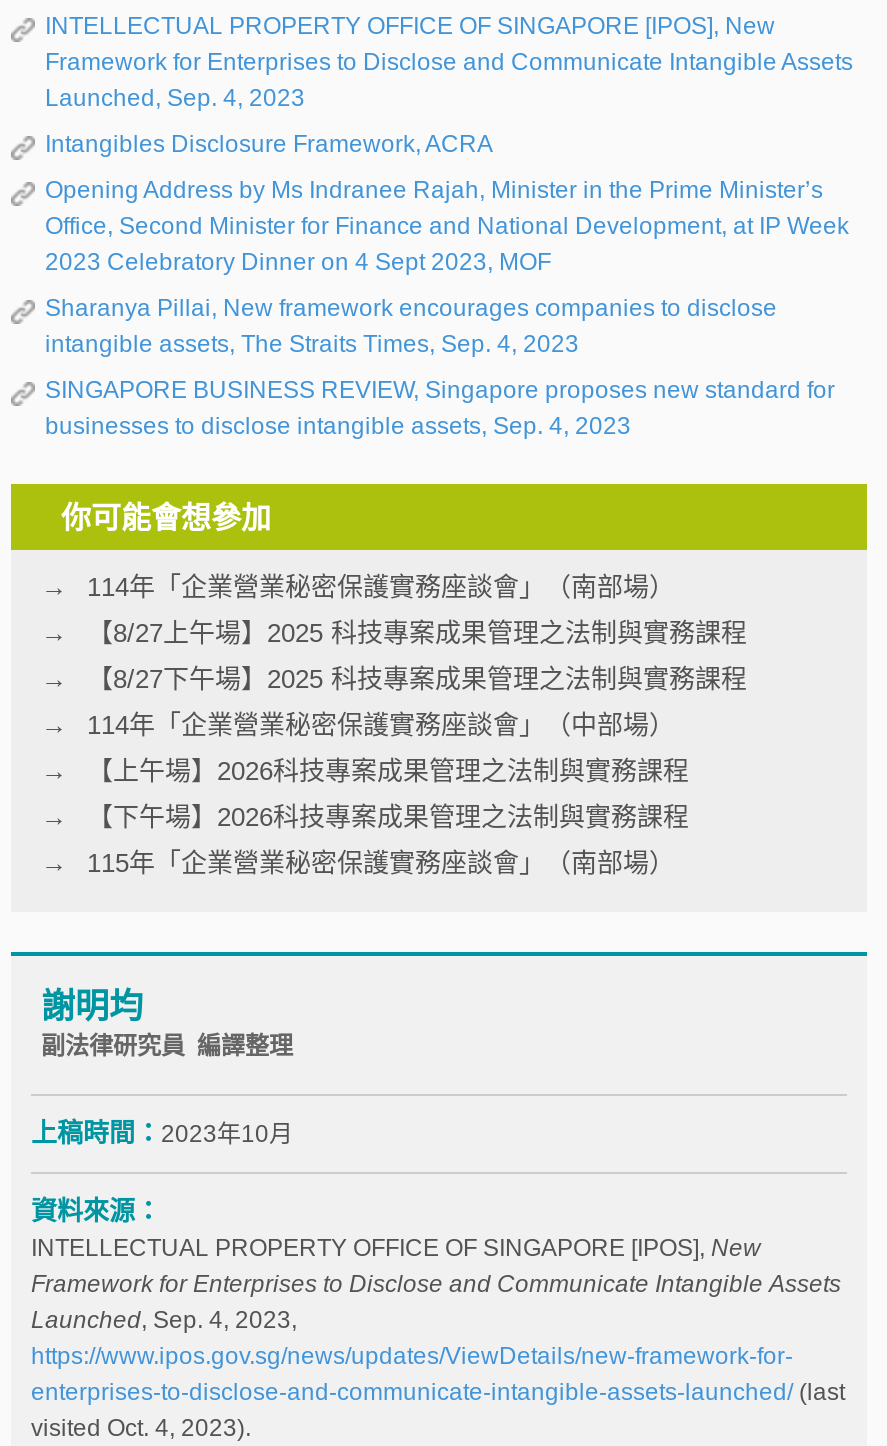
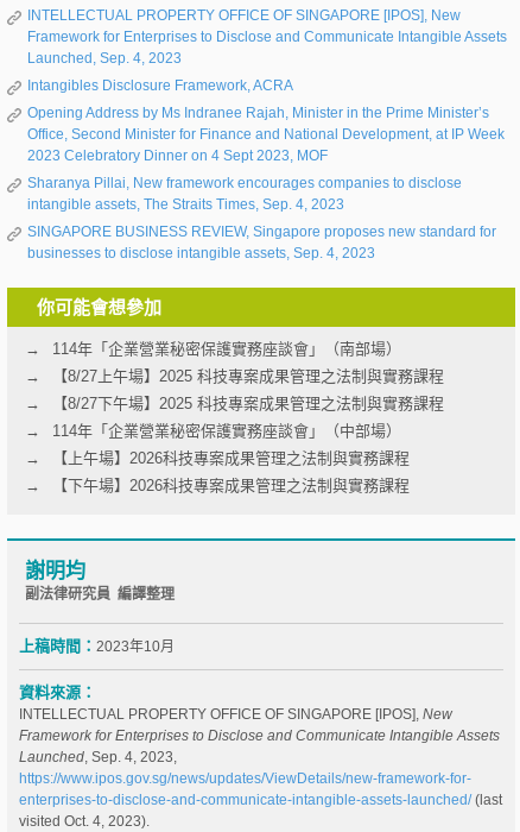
- 115年「企業營業秘密保護實務座談會」（南部場）
